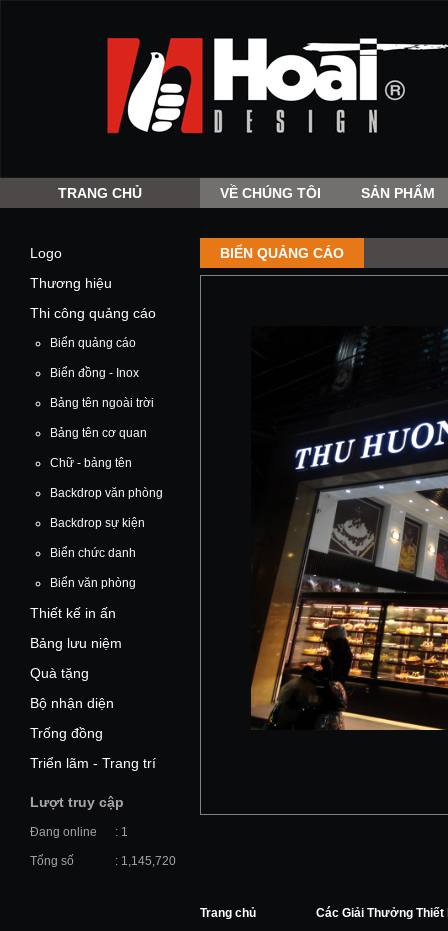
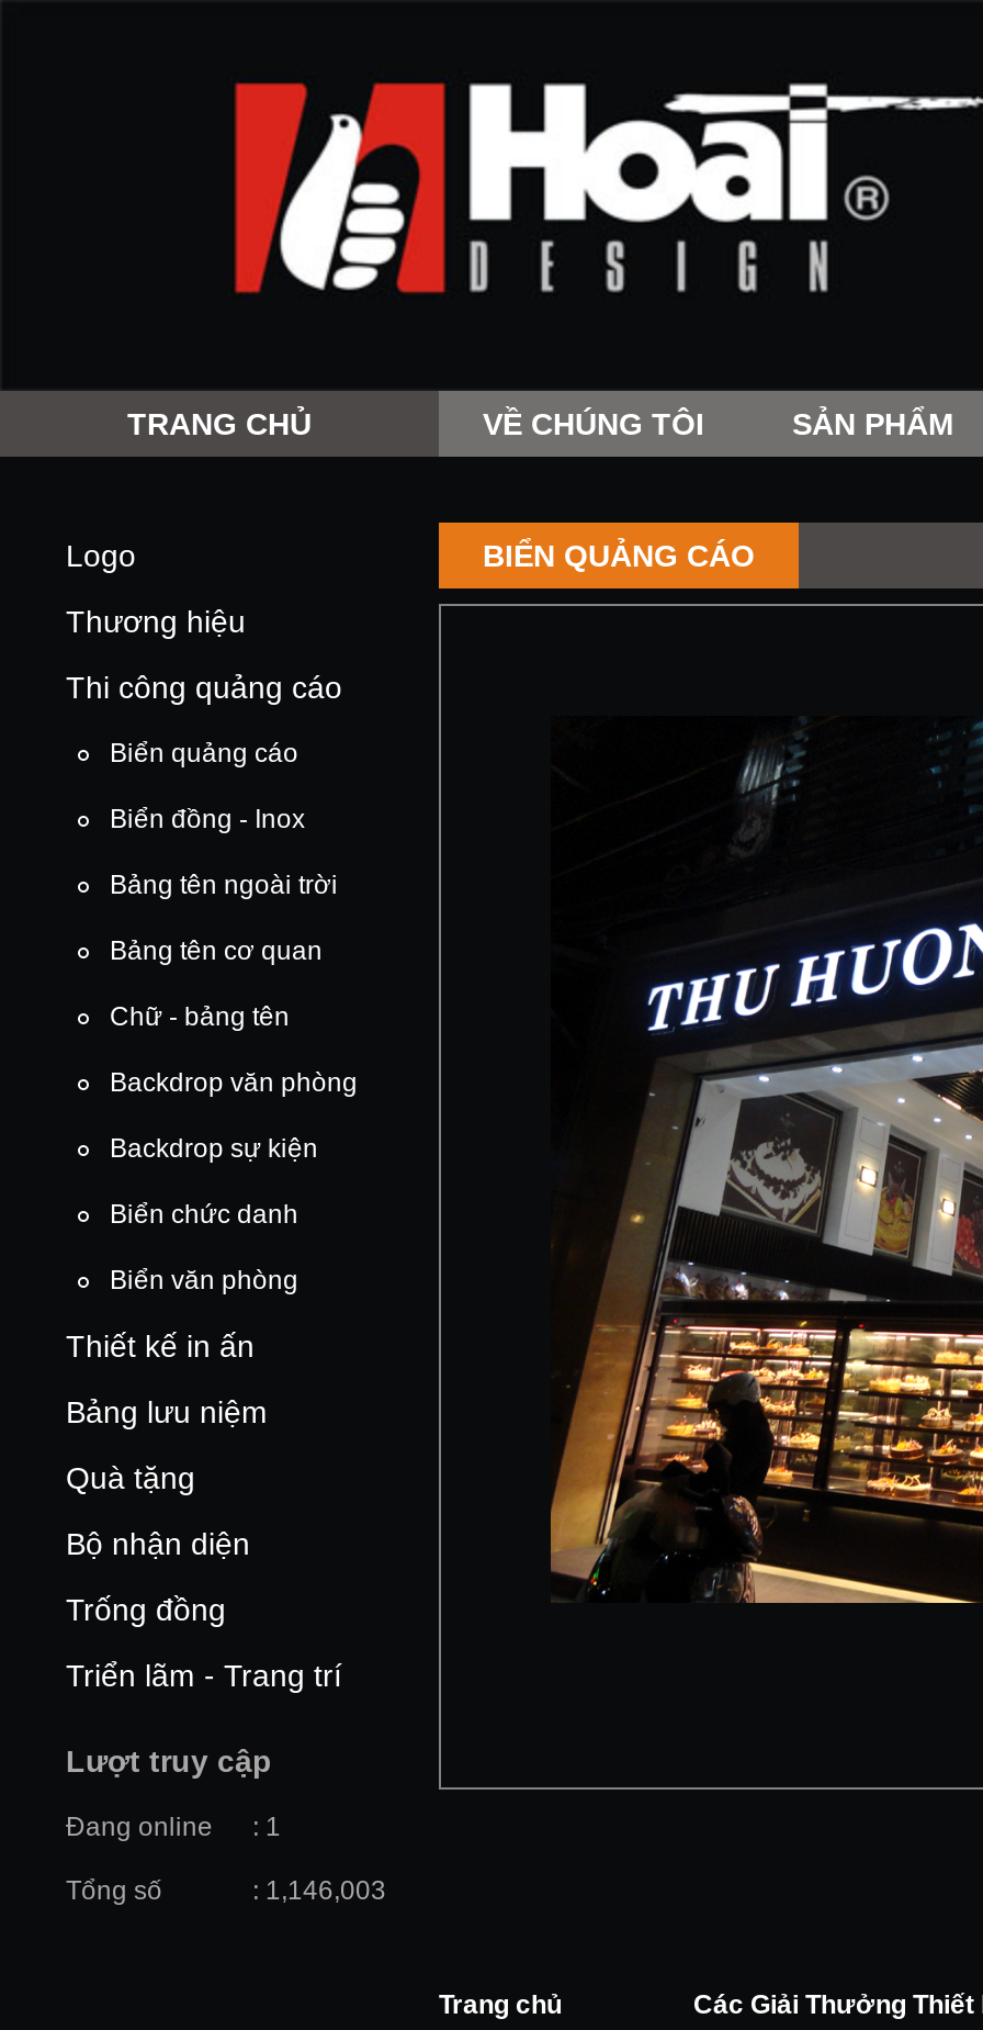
- : 1,145,720
+ : 1,146,003
